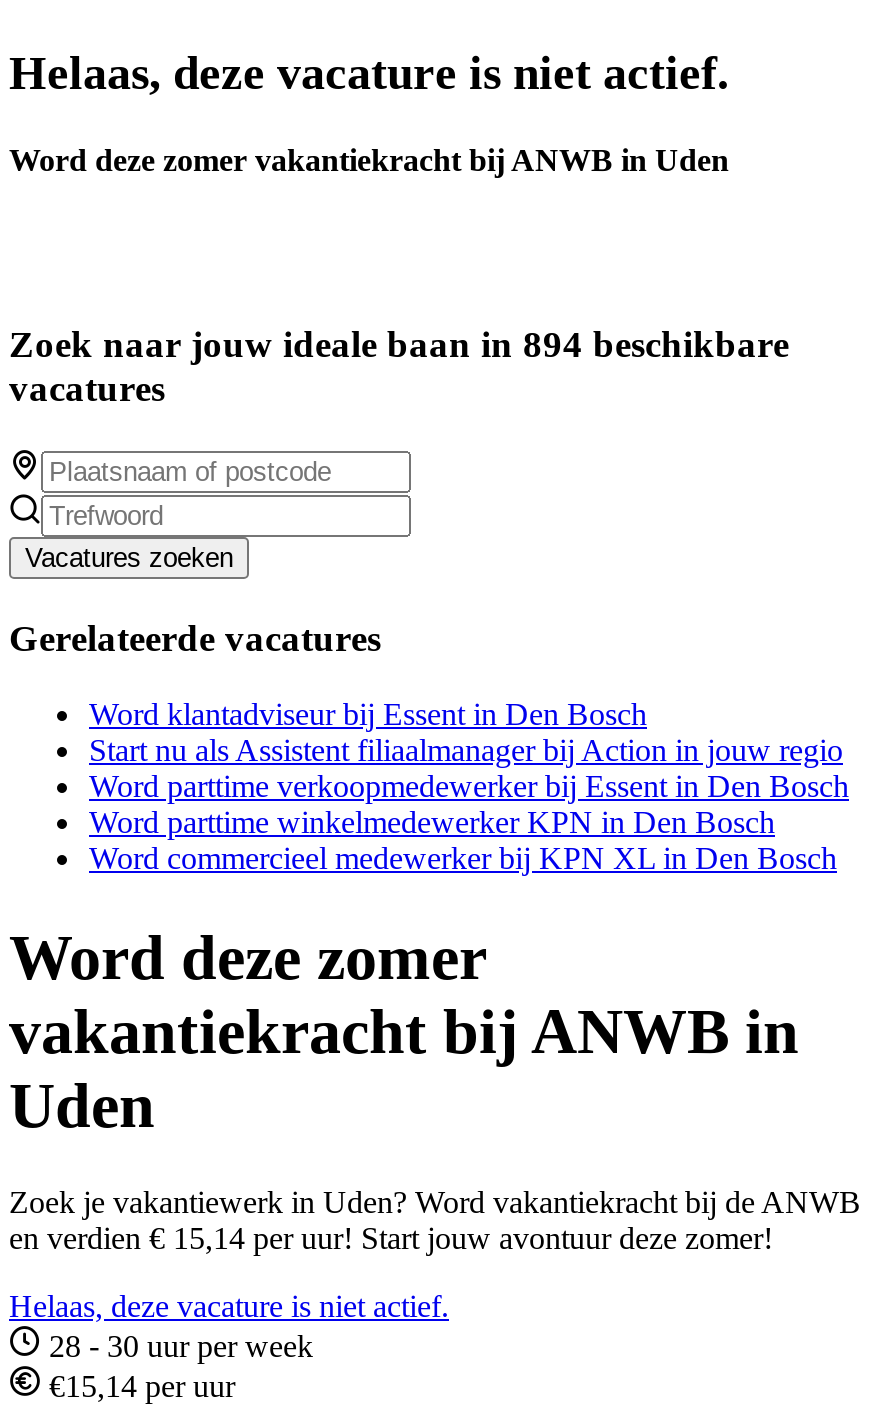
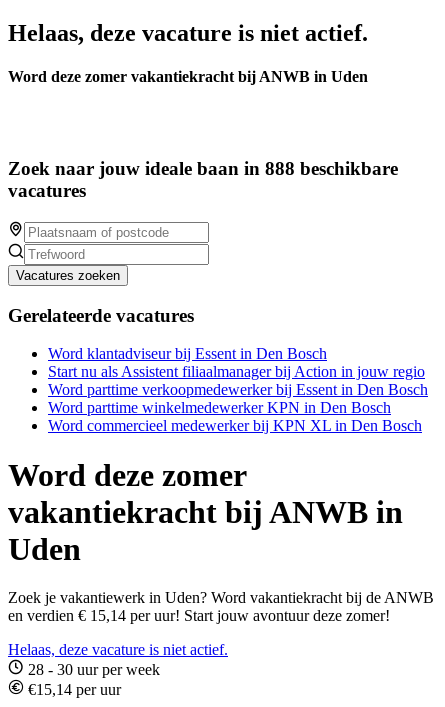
- Zoek naar jouw ideale baan in 894 beschikbare
+ Zoek naar jouw ideale baan in 888 beschikbare
